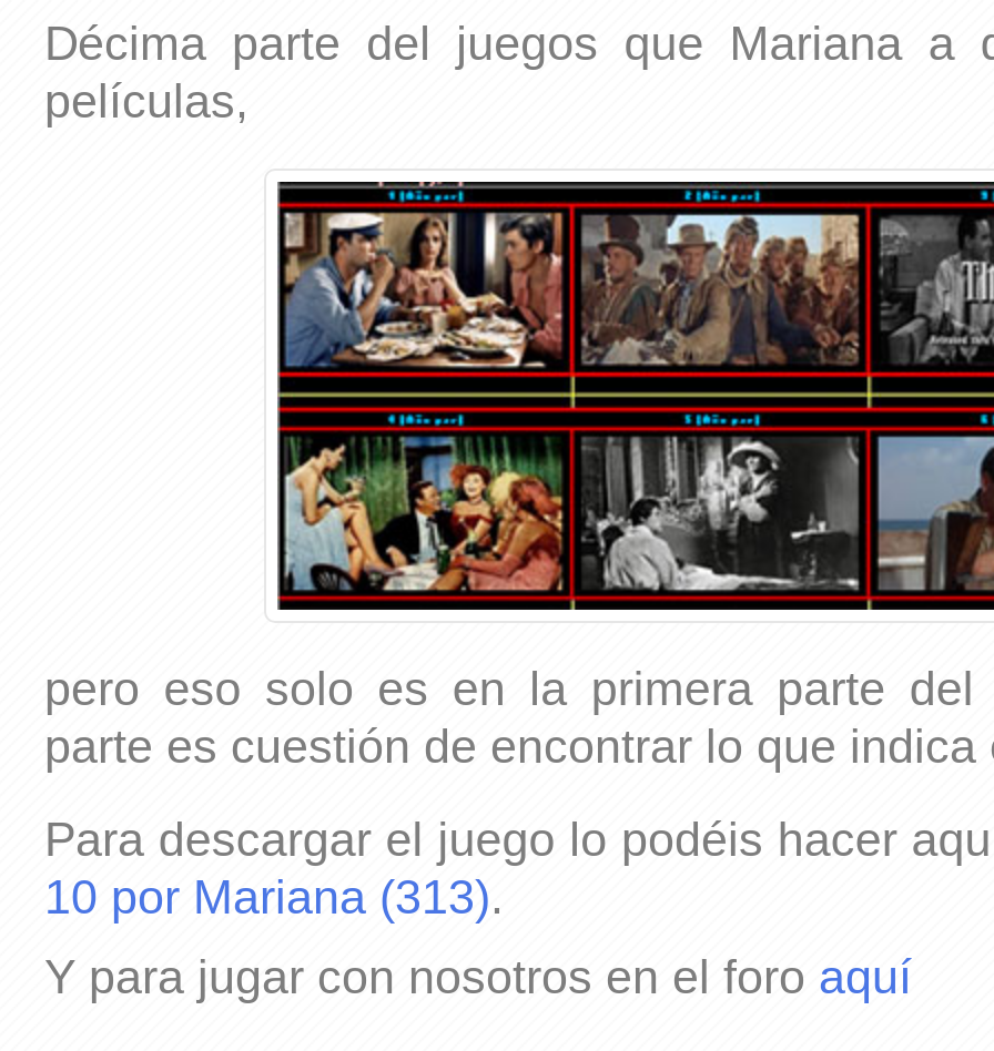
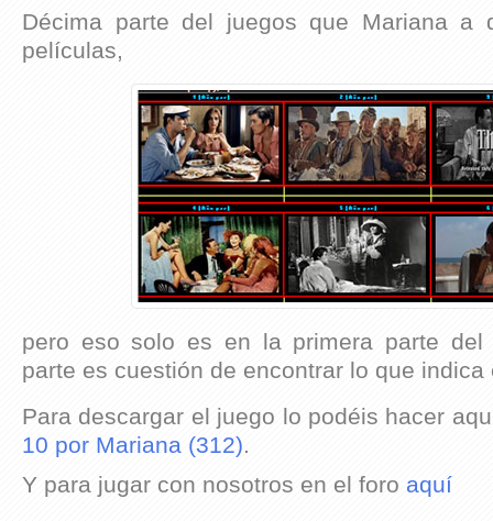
- 10 por Mariana (313).
+ 10 por Mariana (312).
